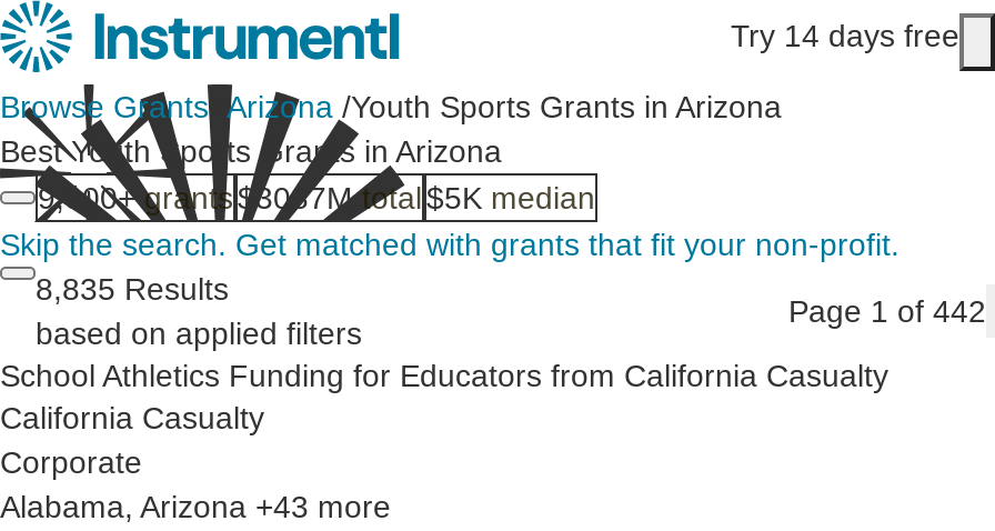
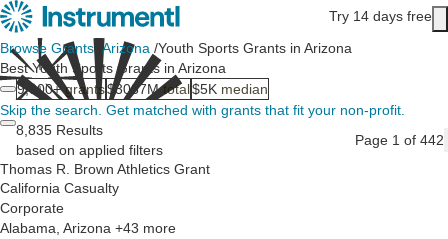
- School Athletics Funding for Educators from California Casualty
+ Thomas R. Brown Athletics Grant
